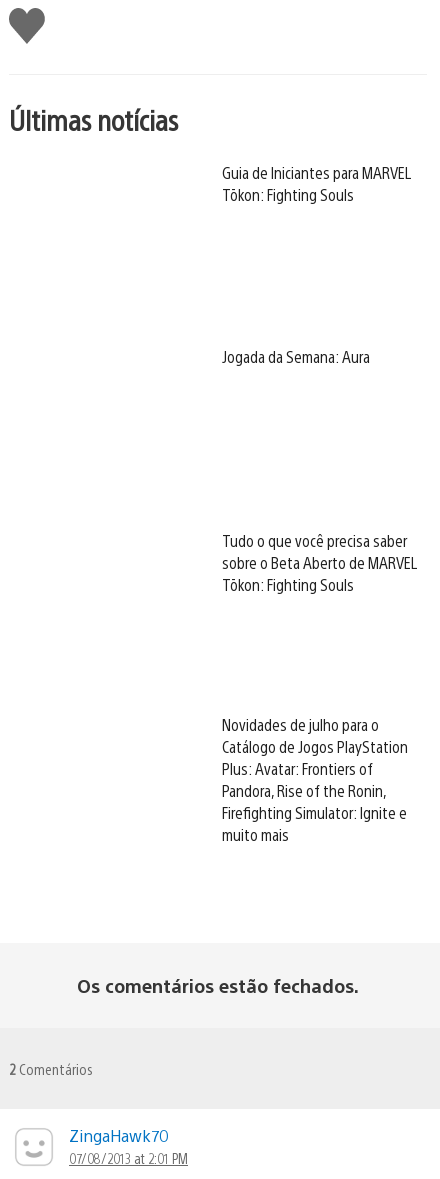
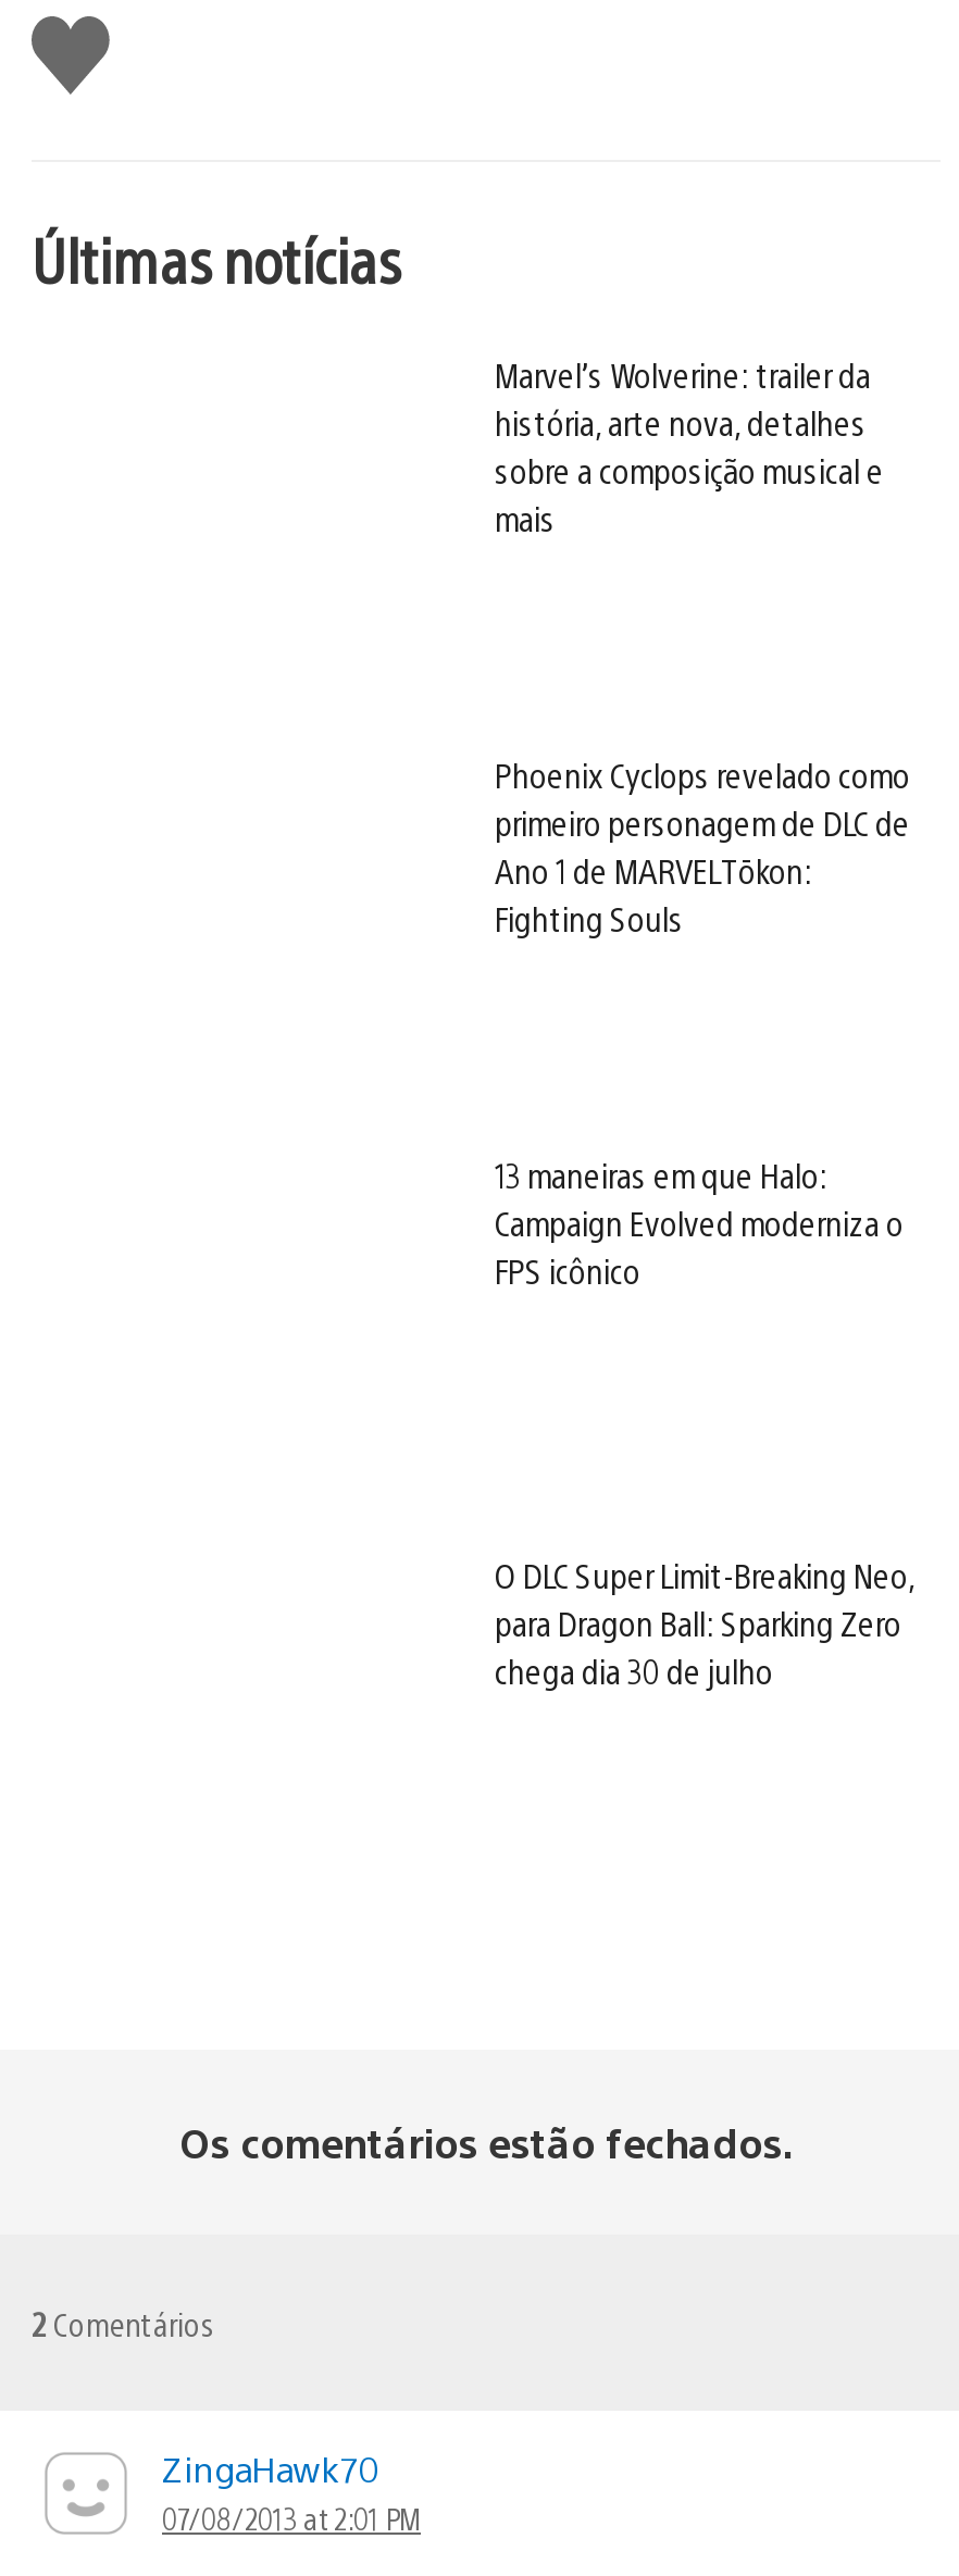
- Guia de Iniciantes para MARVEL
- Tōkon: Fighting Souls
+ Marvel’s Wolverine: trailer da
+ história, arte nova, detalhes
+ sobre a composição musical e
+ mais

- Jogada da Semana: Aura
+ Phoenix Cyclops revelado como
+ primeiro personagem de DLC de
+ Ano 1 de MARVEL Tōkon:
+ Fighting Souls

- Tudo o que você precisa saber
- sobre o Beta Aberto de MARVEL
- Tōkon: Fighting Souls
+ 13 maneiras em que Halo:
+ Campaign Evolved moderniza o
+ FPS icônico

- Novidades de julho para o
- Catálogo de Jogos PlayStation
- Plus: Avatar: Frontiers of
- Pandora, Rise of the Ronin,
- Firefighting Simulator: Ignite e
- muito mais
+ O DLC Super Limit-Breaking Neo,
+ para Dragon Ball: Sparking Zero
+ chega dia 30 de julho
